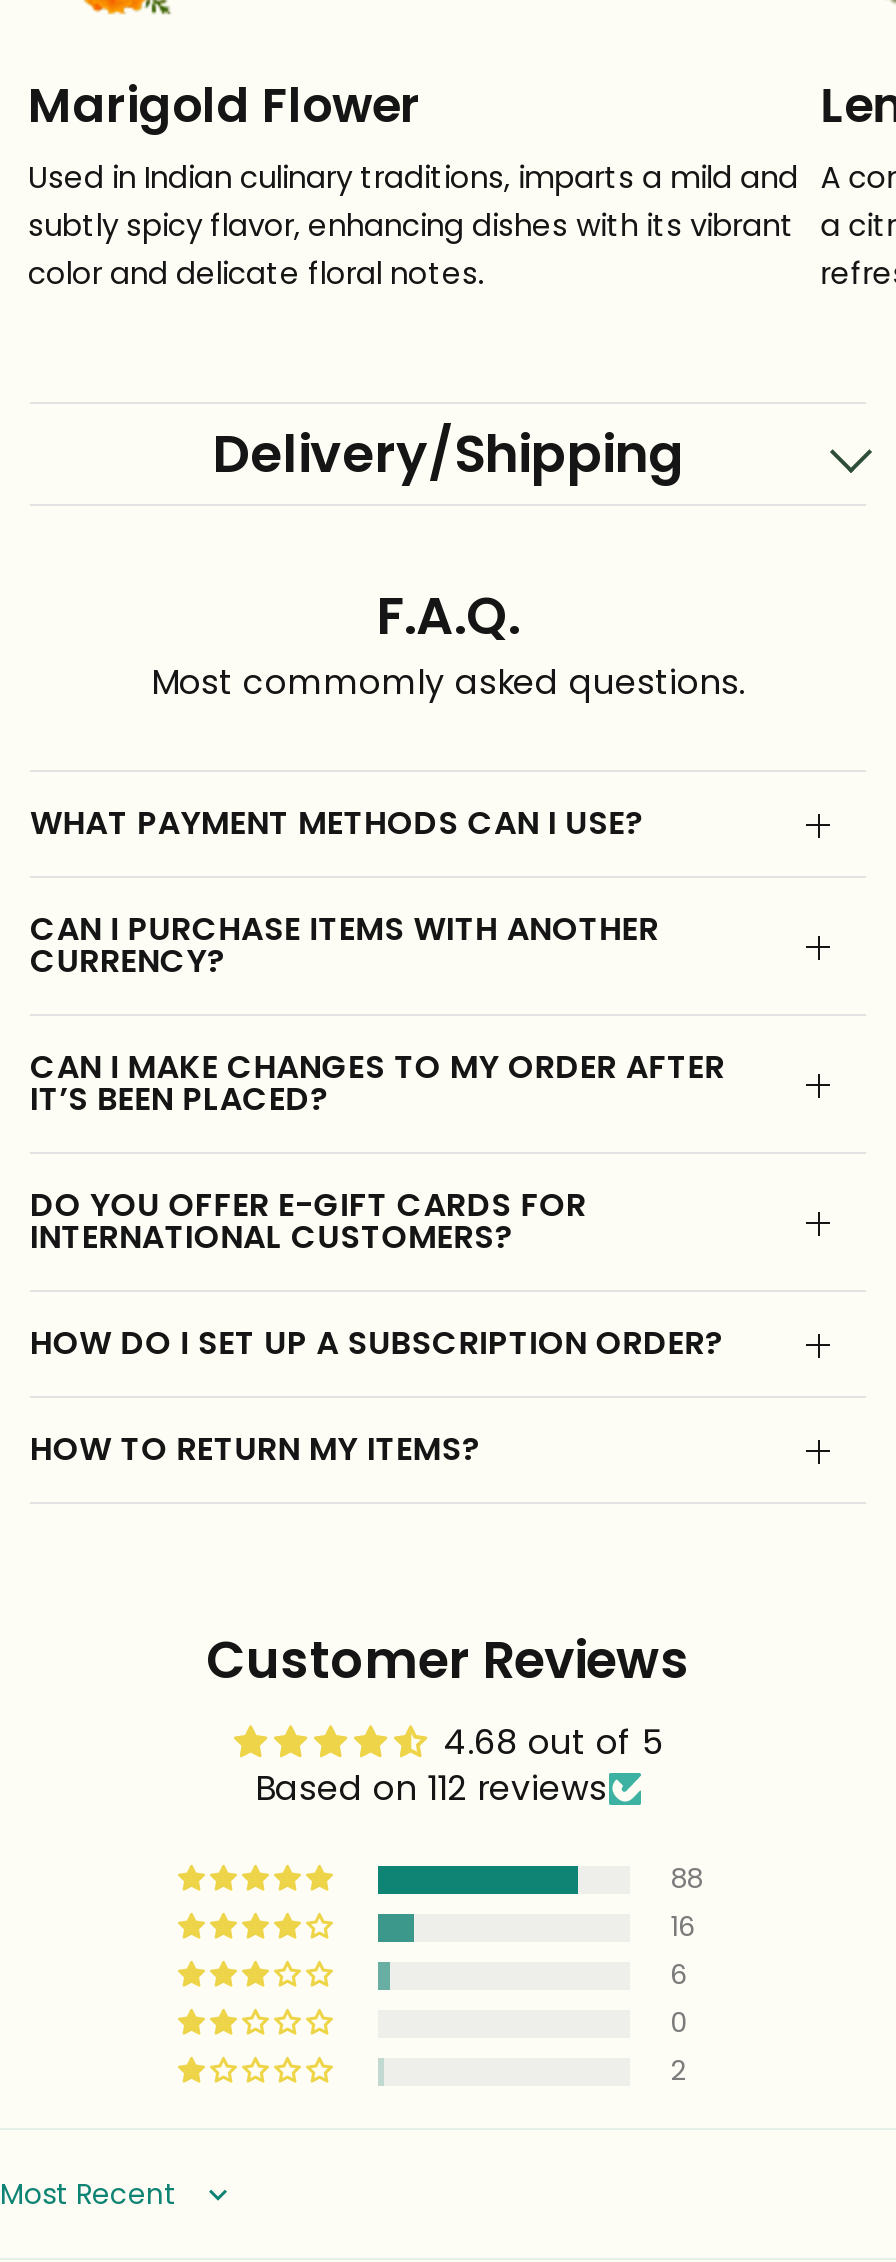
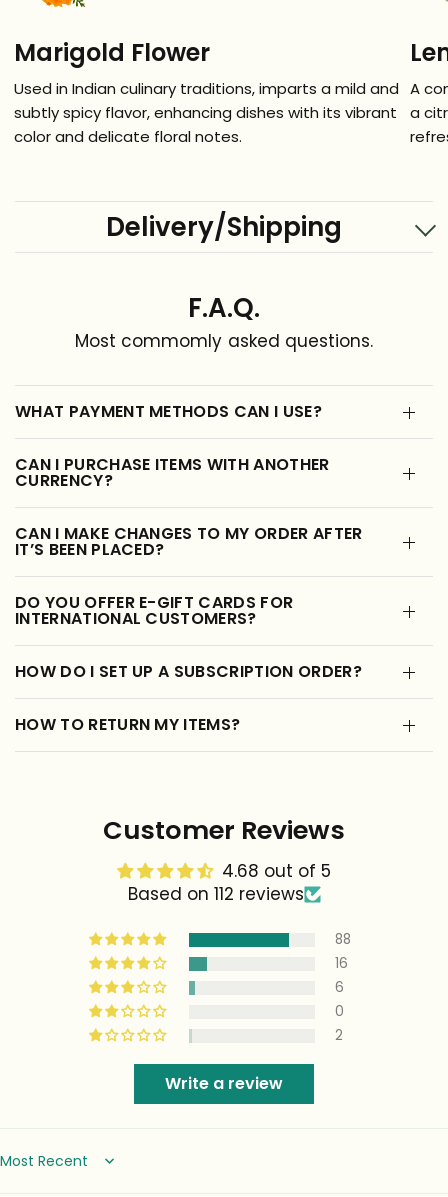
+ Write a review
